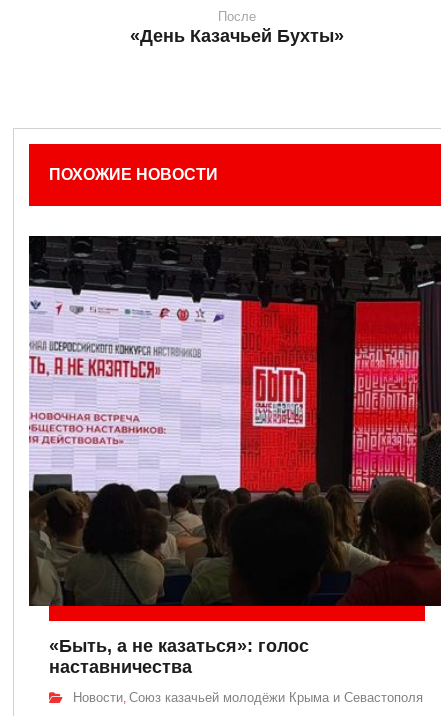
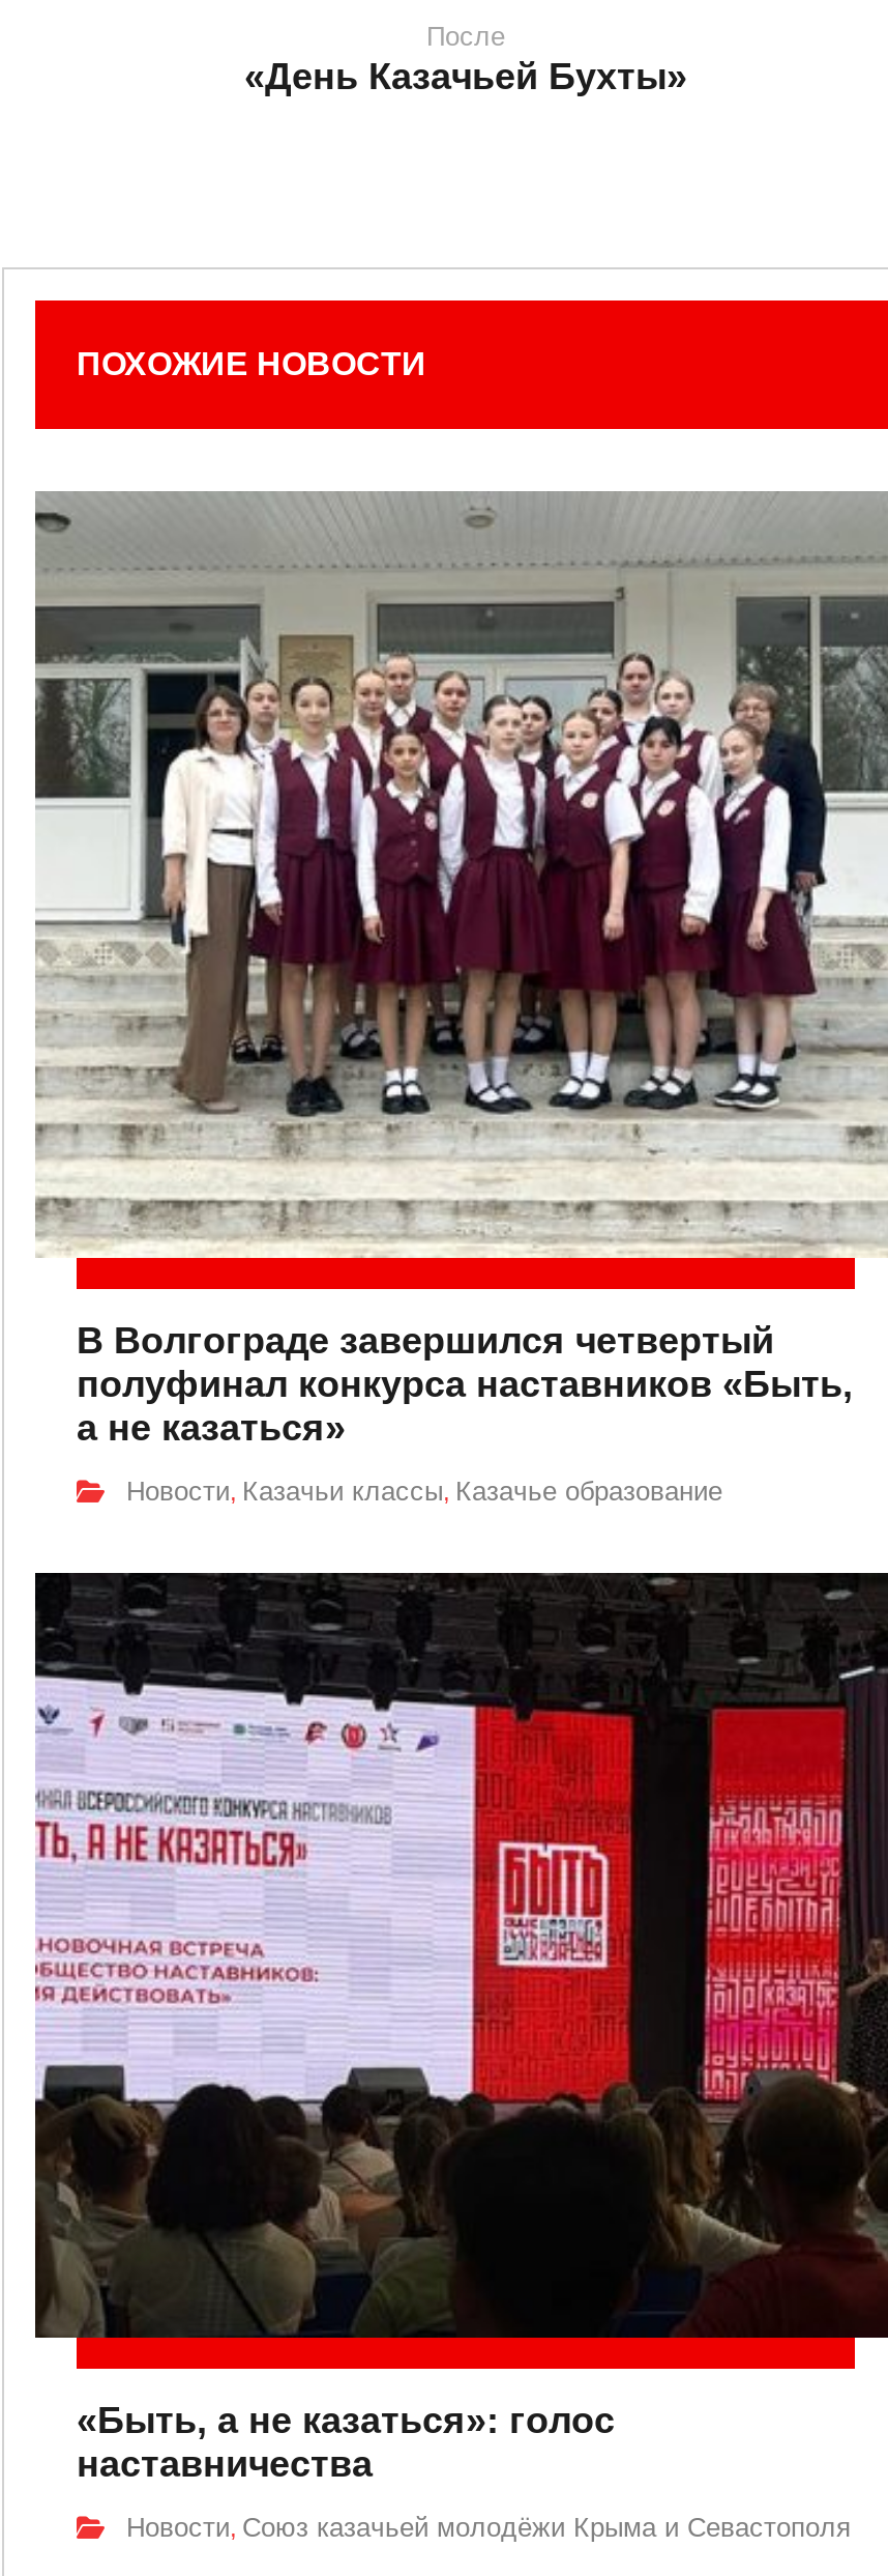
+ [image]
+ В Волгограде завершился четвертый
+ полуфинал конкурса наставников «Быть,
+ а не казаться»
+ Новости, Казачьи классы, Казачье образование
